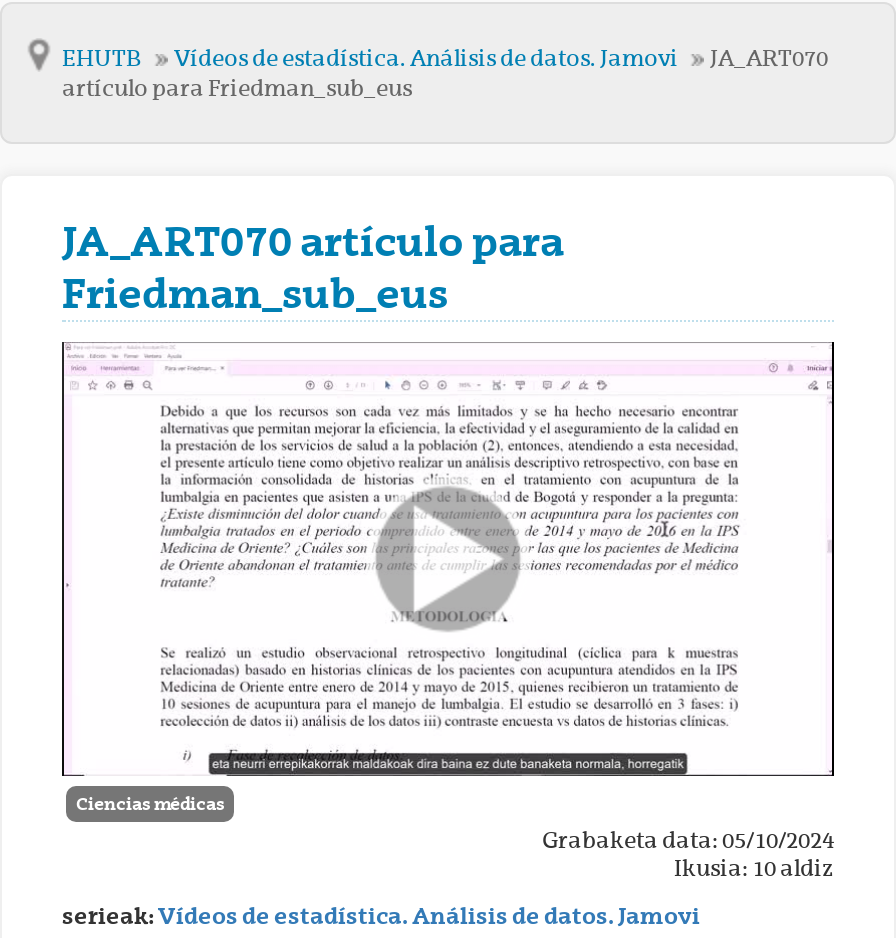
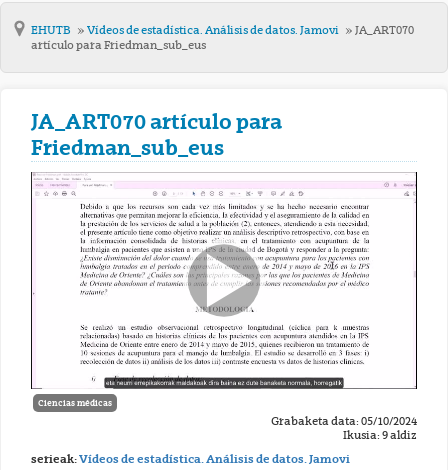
- Ikusia: 10 aldiz
+ Ikusia: 9 aldiz
